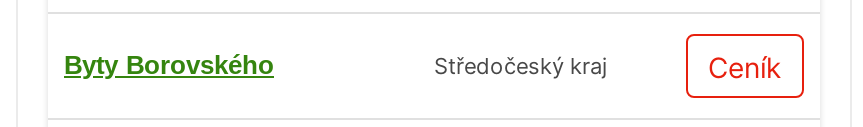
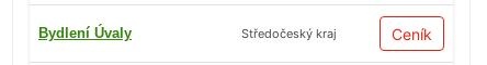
- Byty Borovského
+ Bydlení Úvaly
